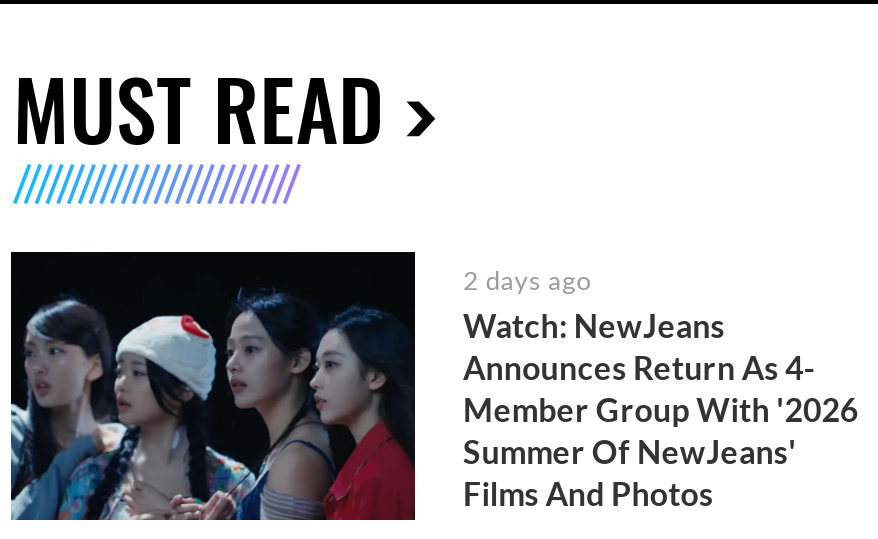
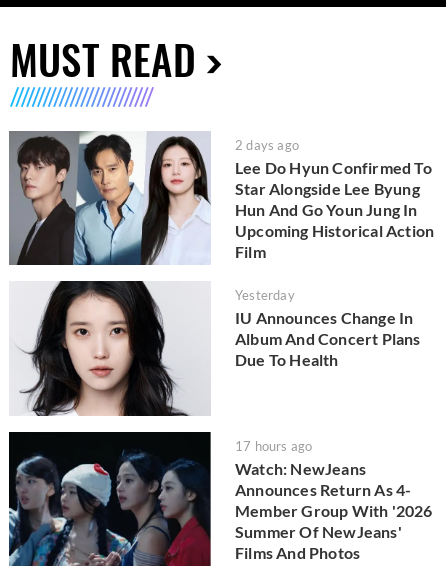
+ [image]
+ Lee Do Hyun Confirmed To
+ Star Alongside Lee Byung
+ Hun And Go Youn Jung In
+ Upcoming Historical Action
+ Film
+ Yesterday
+ IU Announces Change In
+ Album And Concert Plans
+ Due To Health

+ [image]

+ 17 hours ago
